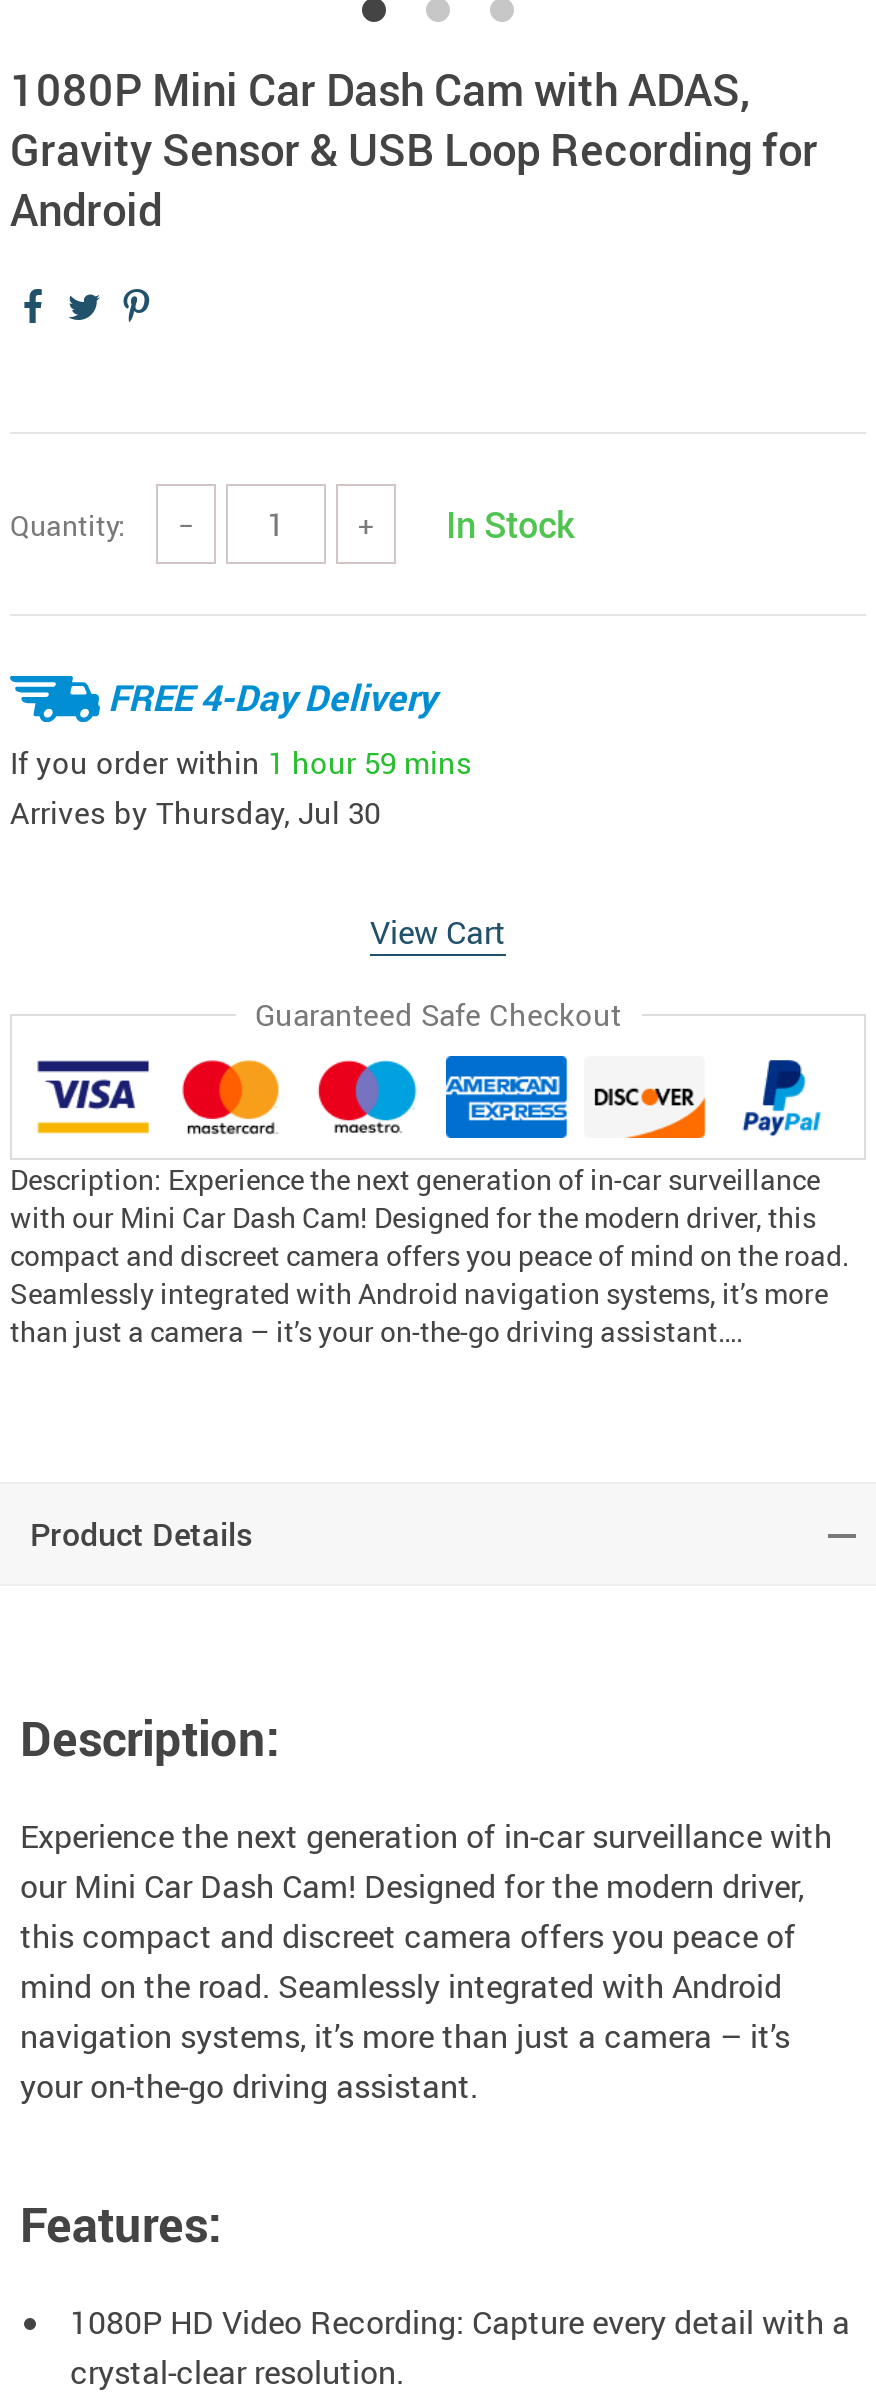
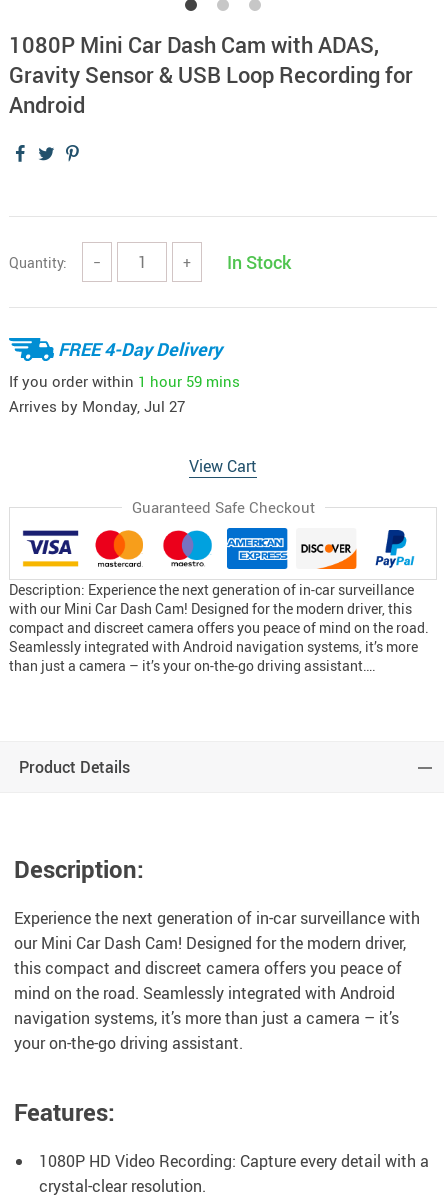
- Arrives by Thursday, Jul 30
+ Arrives by Monday, Jul 27
